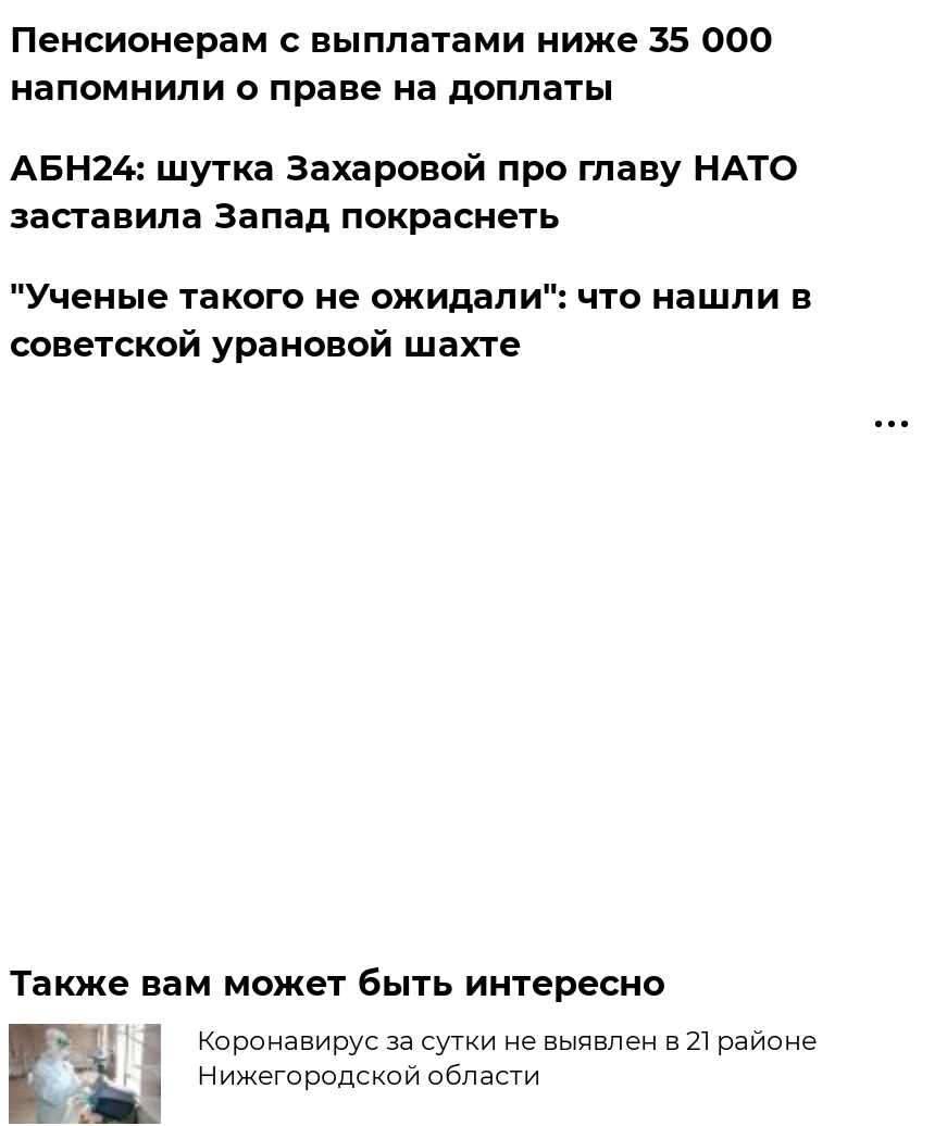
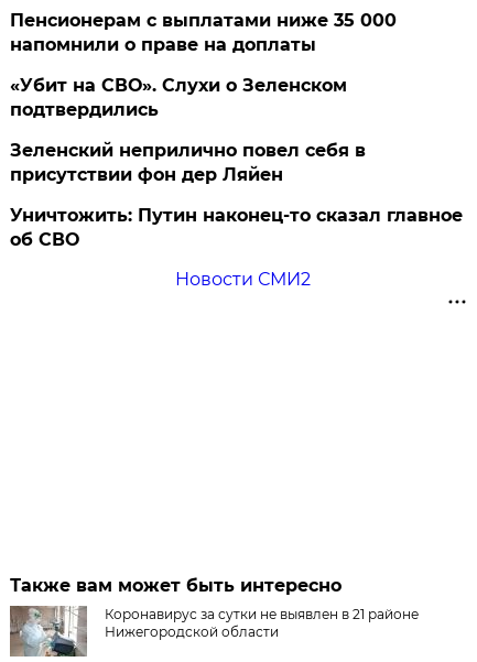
- АБН24: шутка Захаровой про главу НАТО
- заставила Запад покраснеть
- "Ученые такого не ожидали": что нашли в
- советской урановой шахте
+ «Убит на СВО». Слухи о Зеленском
+ подтвердились
+ Зеленский неприлично повел cебя в
+ присутствии фон дер Ляйен
+ Уничтожить: Путин наконец-то сказал главное
+ об СВО
+ Новости СМИ2
